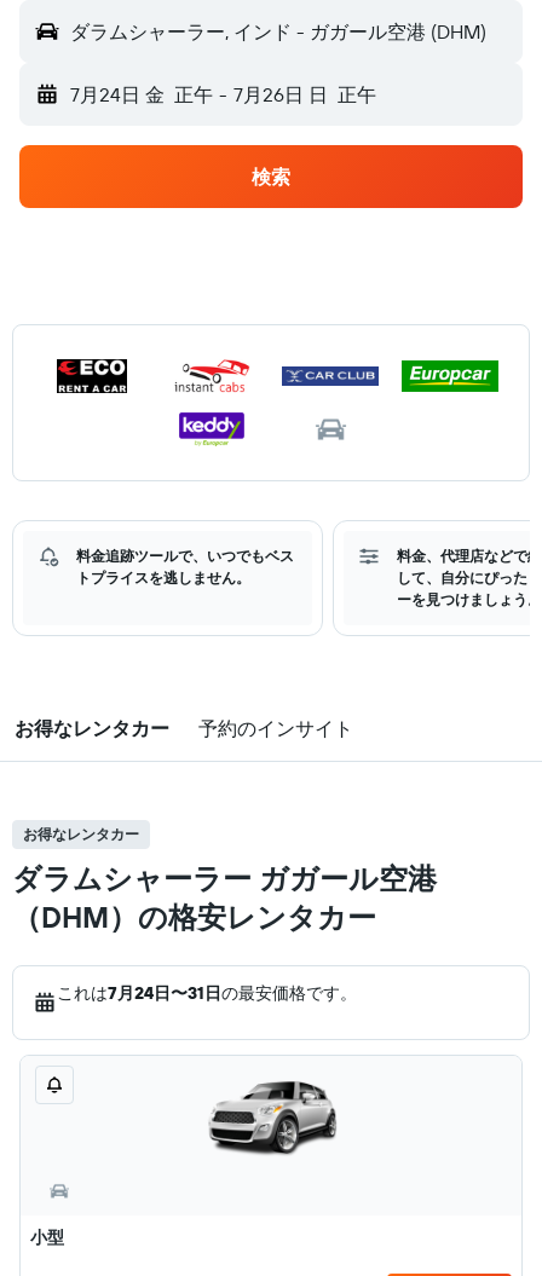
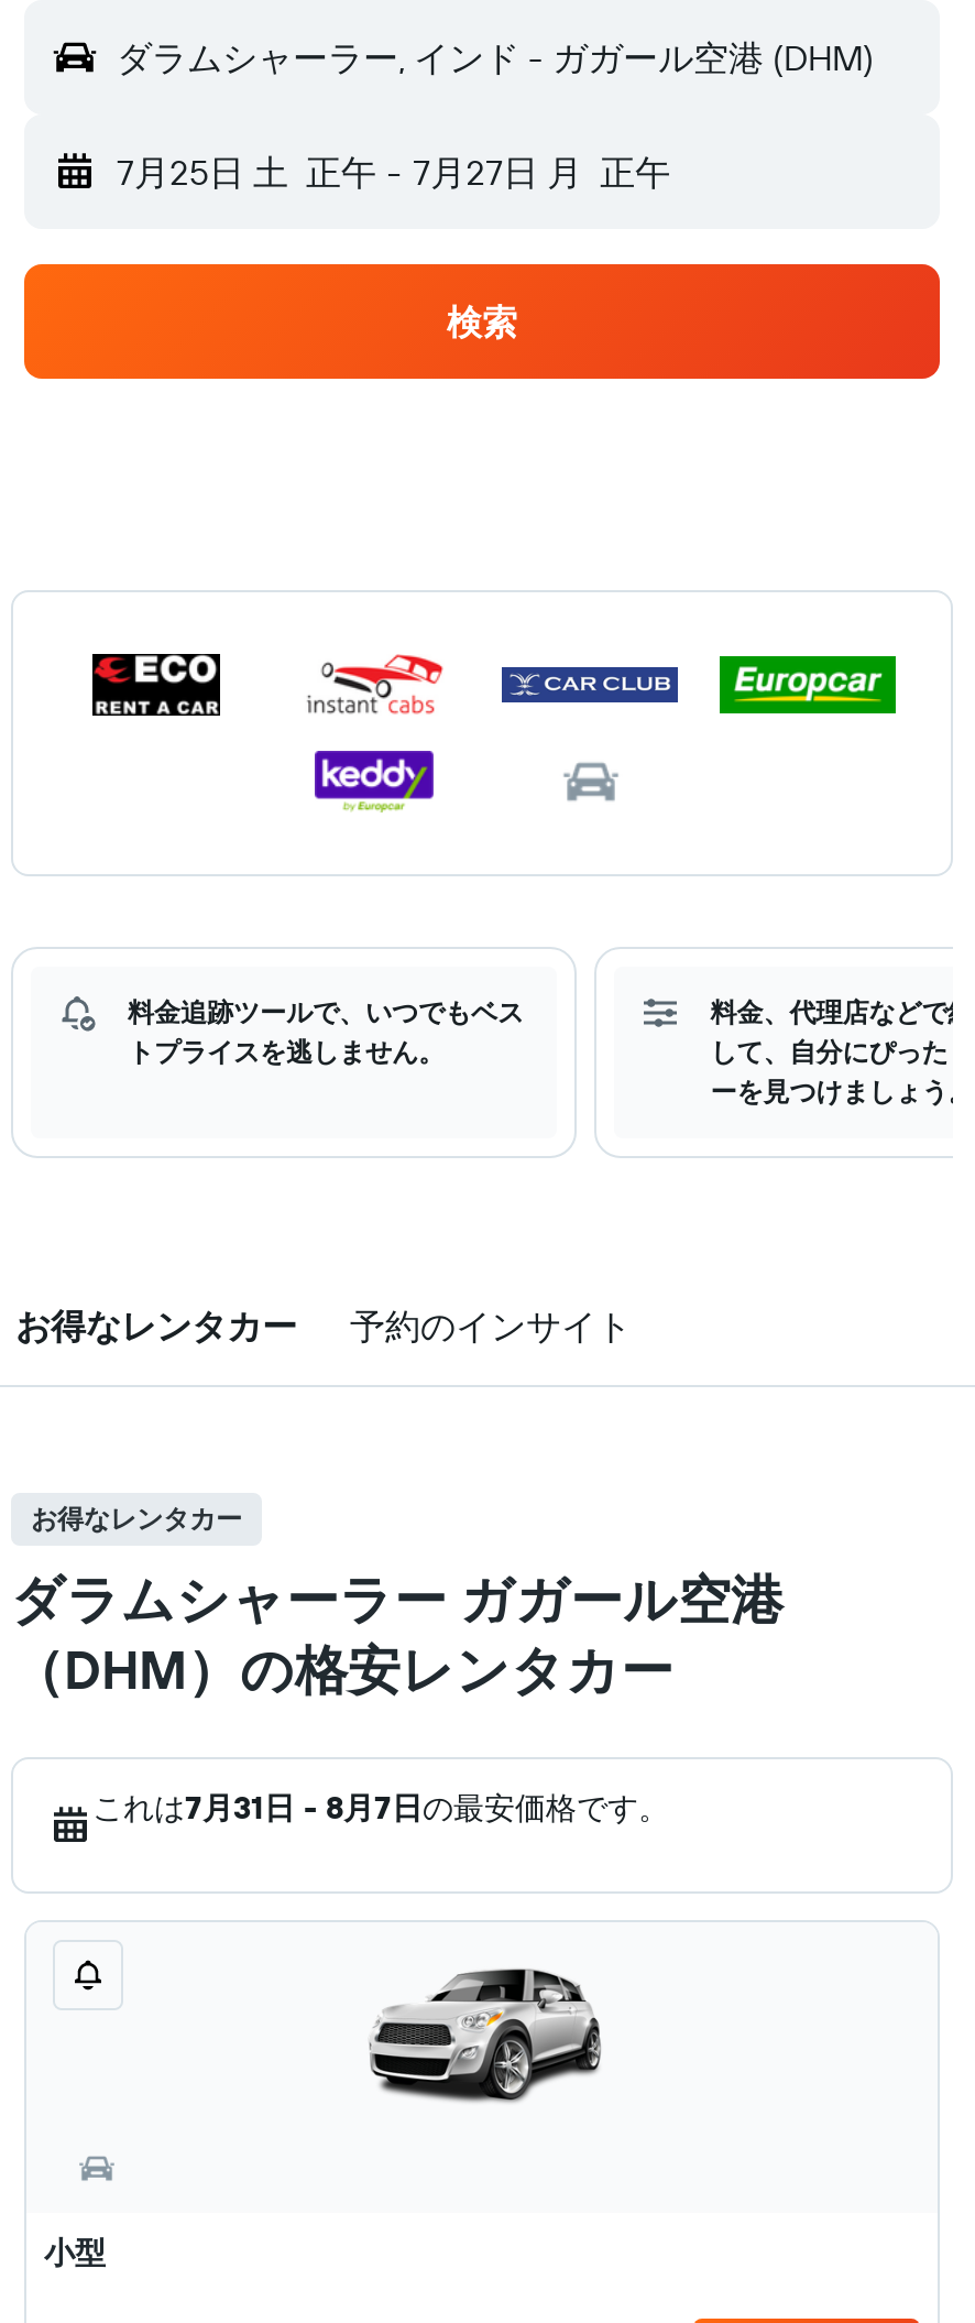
- 7月24日 金 正午 - 7月26日 日 正午
+ 7月25日 土 正午 - 7月27日 月 正午

- これは7月24日〜31日の最安価格です。
+ これは7月31日 - 8月7日の最安価格です。
